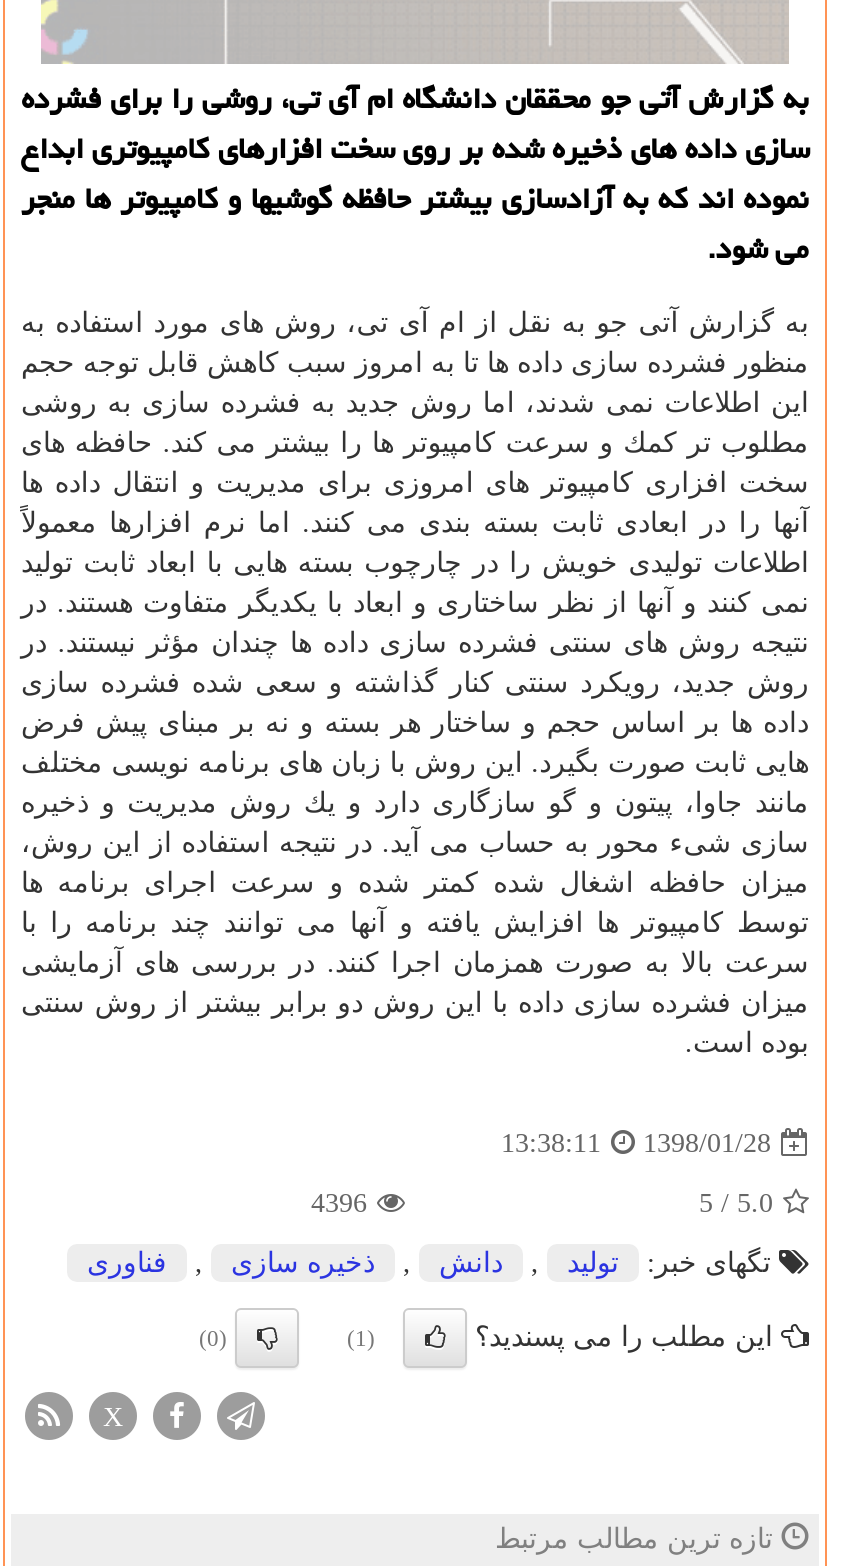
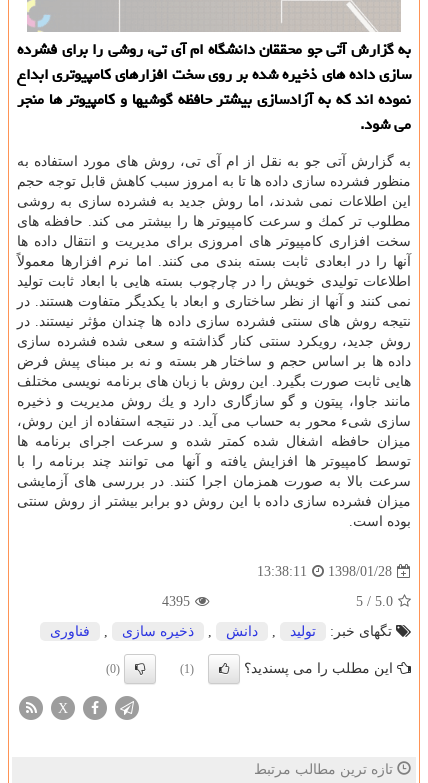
- 4396
+ 4395
